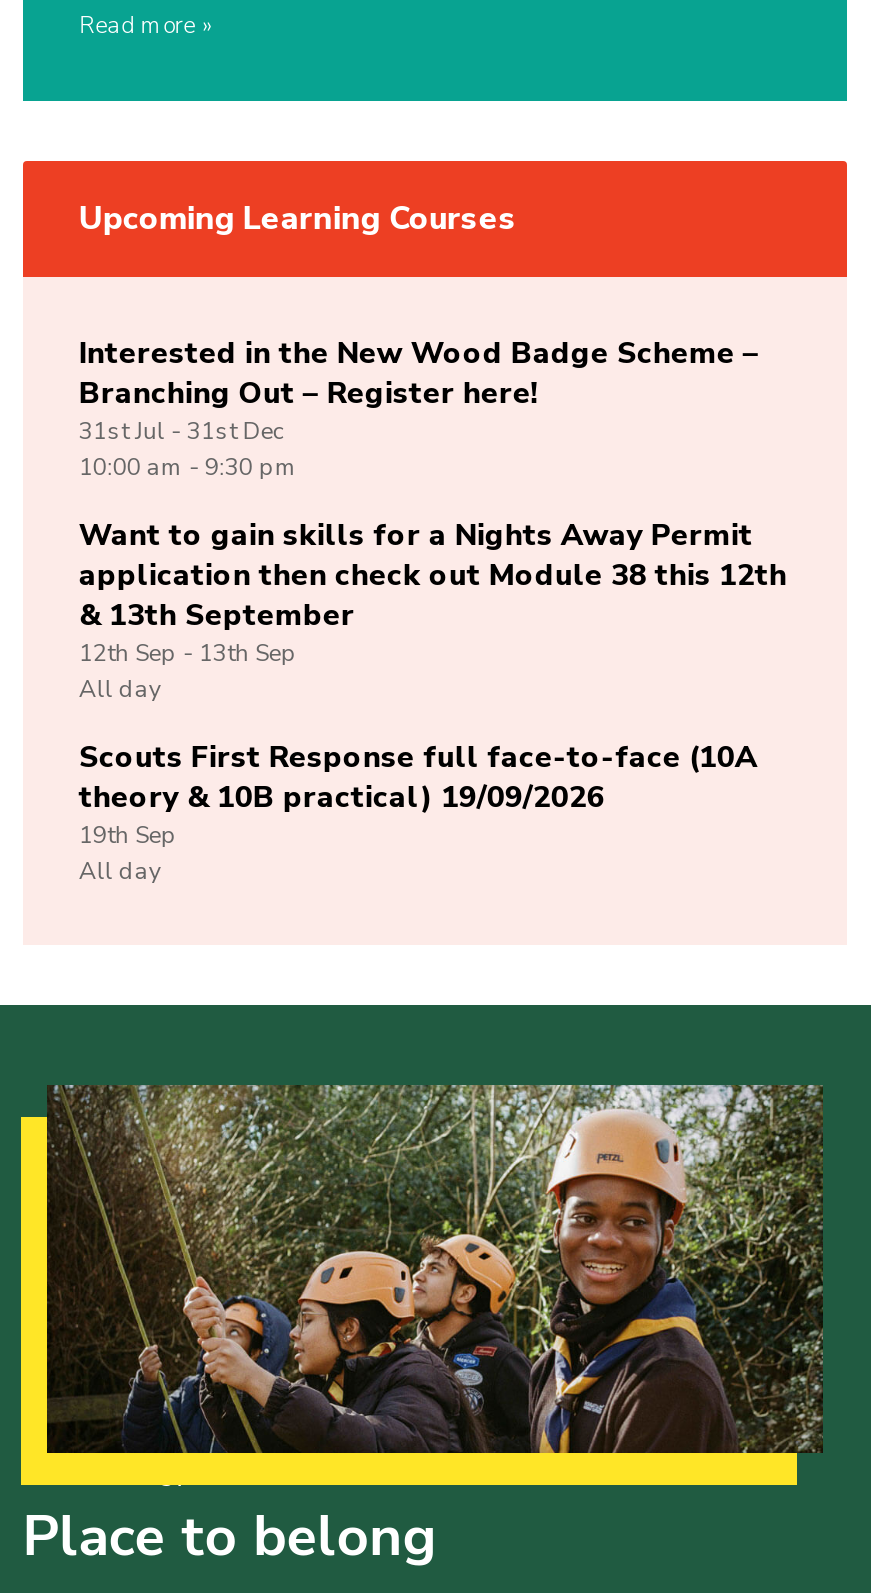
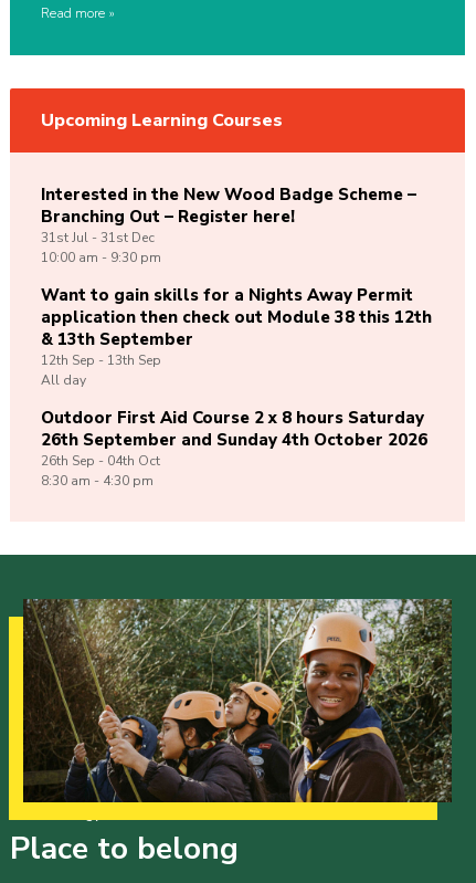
- Scouts First Response full face-to-face (10A
- theory & 10B practical) 19/09/2026
- 19th Sep
- All day
+ Outdoor First Aid Course 2 x 8 hours Saturday
+ 26th September and Sunday 4th October 2026
+ 26th Sep - 04th Oct
+ 8:30 am - 4:30 pm
